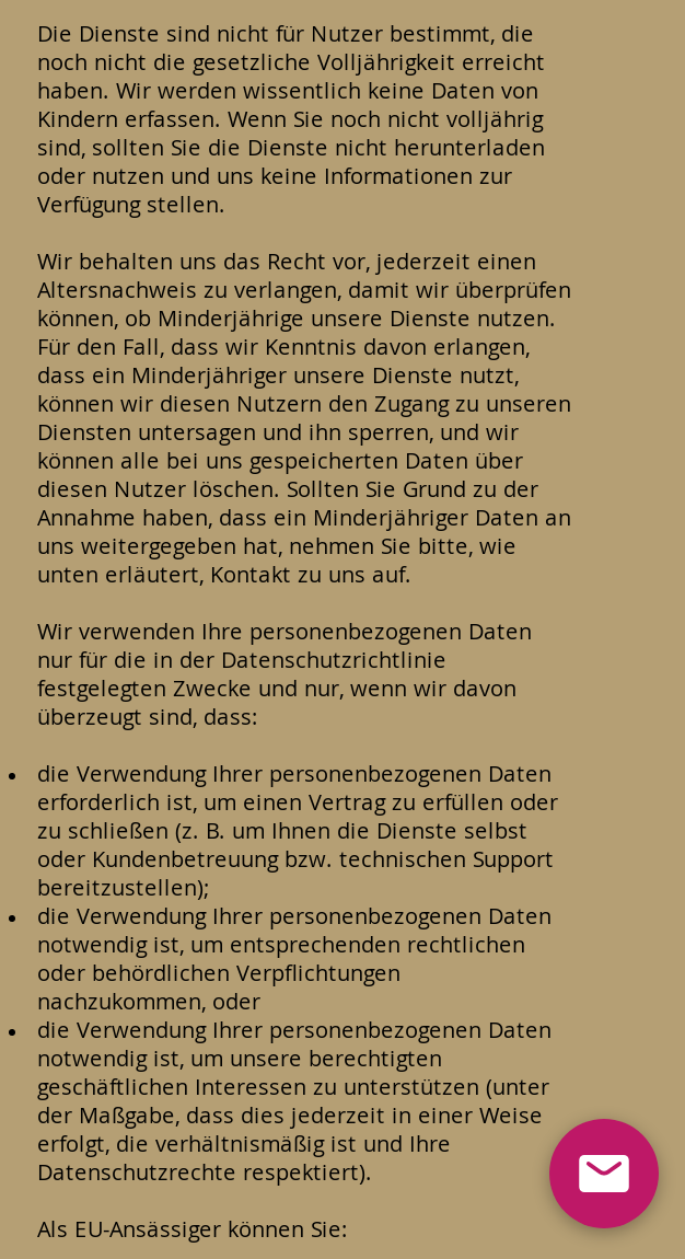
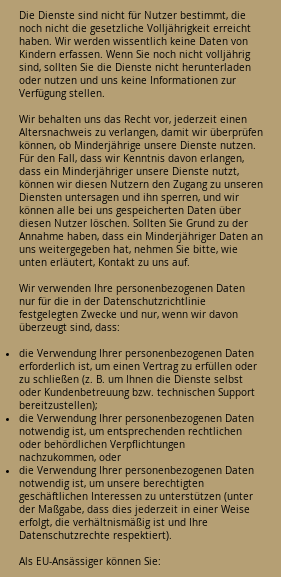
- [image]
